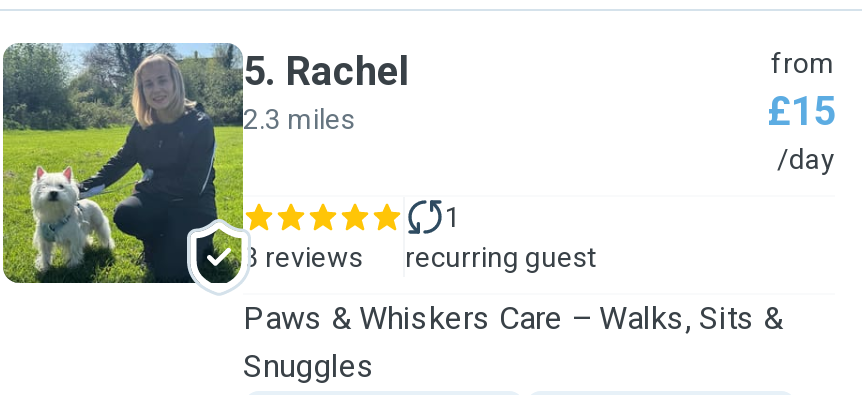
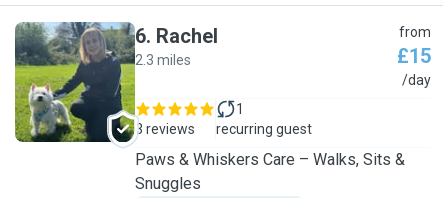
- 5. Rachel
+ 6. Rachel
